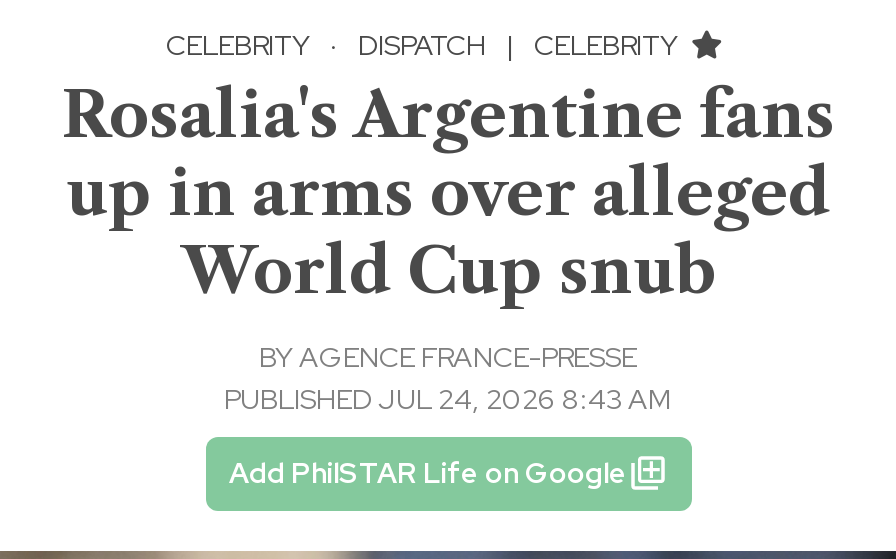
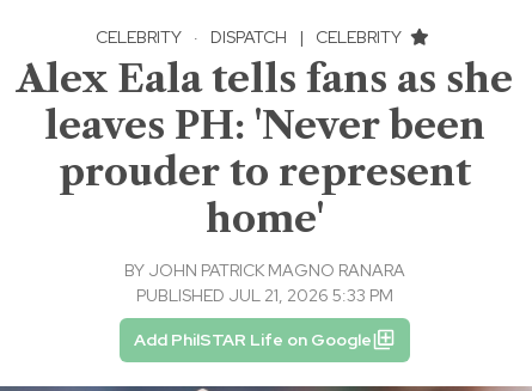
- Rosalia's Argentine fans
- up in arms over alleged
- World Cup snub
- BY AGENCE FRANCE-PRESSE
- PUBLISHED JUL 24, 2026 8:43 AM
+ Alex Eala tells fans as she
+ leaves PH: 'Never been
+ prouder to represent
+ home'
+ BY JOHN PATRICK MAGNO RANARA
+ PUBLISHED JUL 21, 2026 5:33 PM
